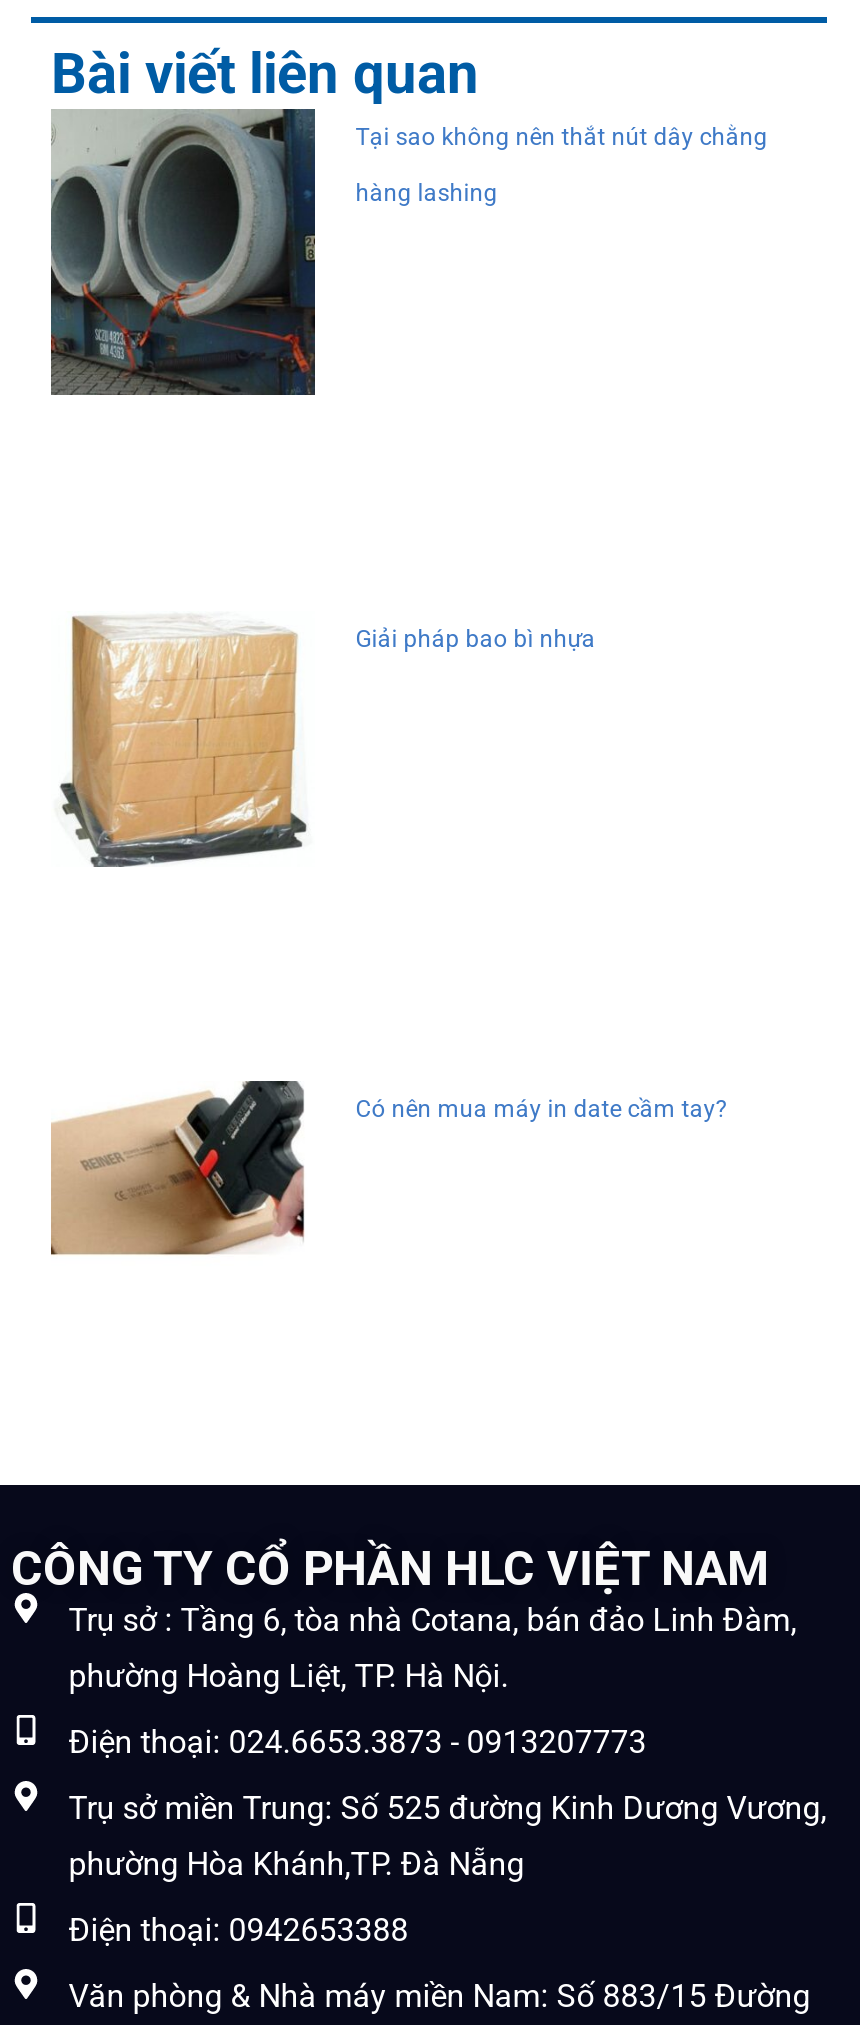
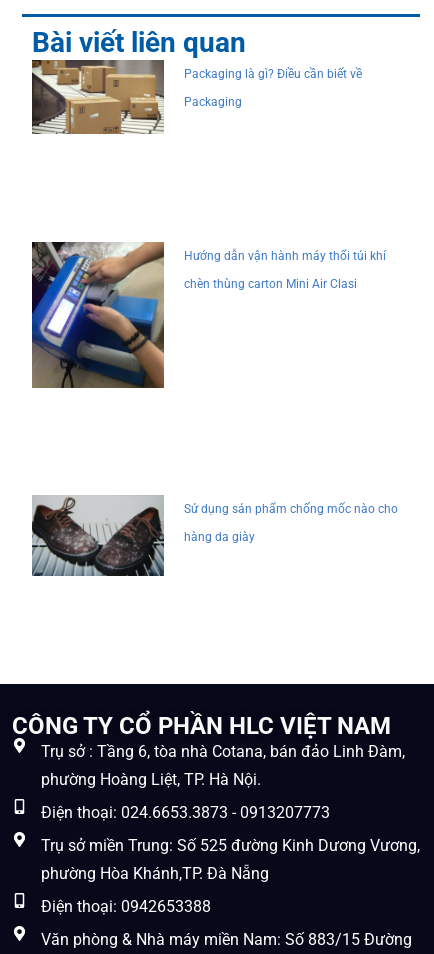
- [image]
- Tại sao không nên thắt nút dây chằng
- hàng lashing
+ [image]
+ Packaging là gì? Điều cần biết về
+ Packaging

- [image]
- Giải pháp bao bì nhựa
+ [image]
+ Hướng dẫn vận hành máy thổi túi khí
+ chèn thùng carton Mini Air Clasi

- [image]
- Có nên mua máy in date cầm tay?
+ [image]
+ Sử dụng sản phẩm chống mốc nào cho
+ hàng da giày
